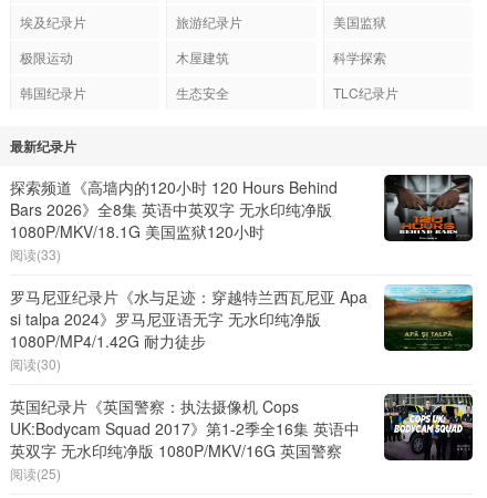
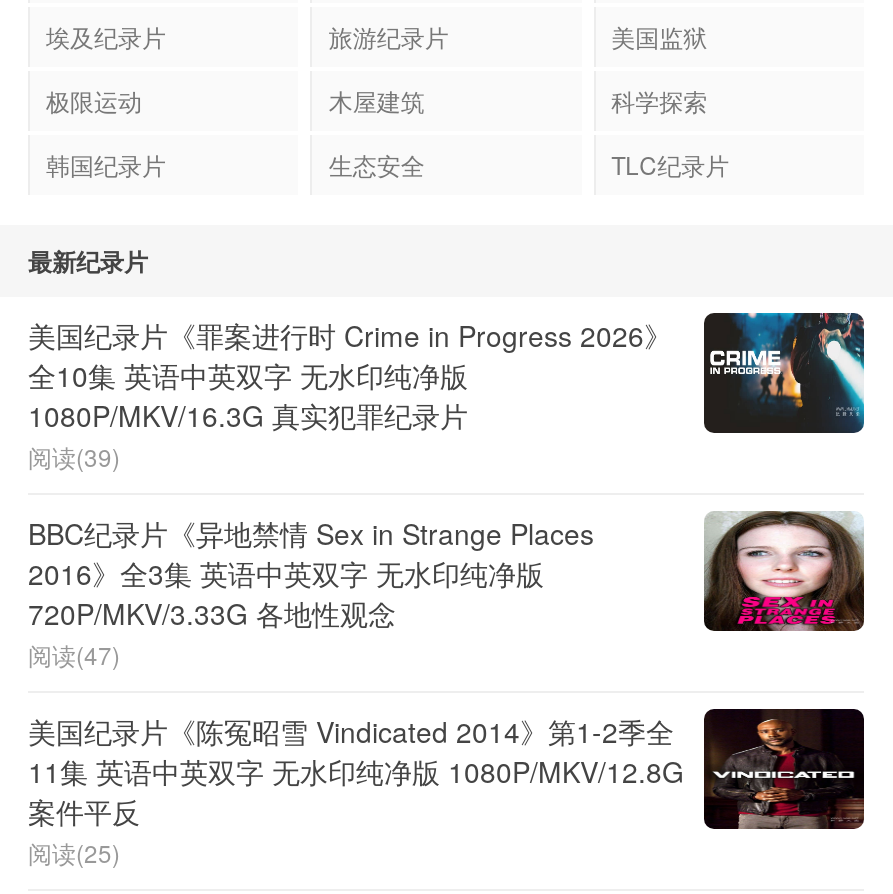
- 探索频道《高墙内的120小时 120 Hours Behind
- Bars 2026》全8集 英语中英双字 无水印纯净版
- 1080P/MKV/18.1G 美国监狱120小时
- 阅读(33)
+ 美国纪录片《罪案进行时 Crime in Progress 2026》
+ 全10集 英语中英双字 无水印纯净版
+ 1080P/MKV/16.3G 真实犯罪纪录片
+ 阅读(39)

- [image]
+ [image]

- 罗马尼亚纪录片《水与足迹：穿越特兰西瓦尼亚 Apa
- si talpa 2024》罗马尼亚语无字 无水印纯净版
- 1080P/MP4/1.42G 耐力徒步
- 阅读(30)
+ BBC纪录片《异地禁情 Sex in Strange Places
+ 2016》全3集 英语中英双字 无水印纯净版
+ 720P/MKV/3.33G 各地性观念
+ 阅读(47)

- [image]
+ [image]

- [image]
- 英国纪录片《英国警察：执法摄像机 Cops
- UK:Bodycam Squad 2017》第1-2季全16集 英语中
- 英双字 无水印纯净版 1080P/MKV/16G 英国警察
+ [image]
+ 美国纪录片《陈冤昭雪 Vindicated 2014》第1-2季全
+ 11集 英语中英双字 无水印纯净版 1080P/MKV/12.8G
+ 案件平反
